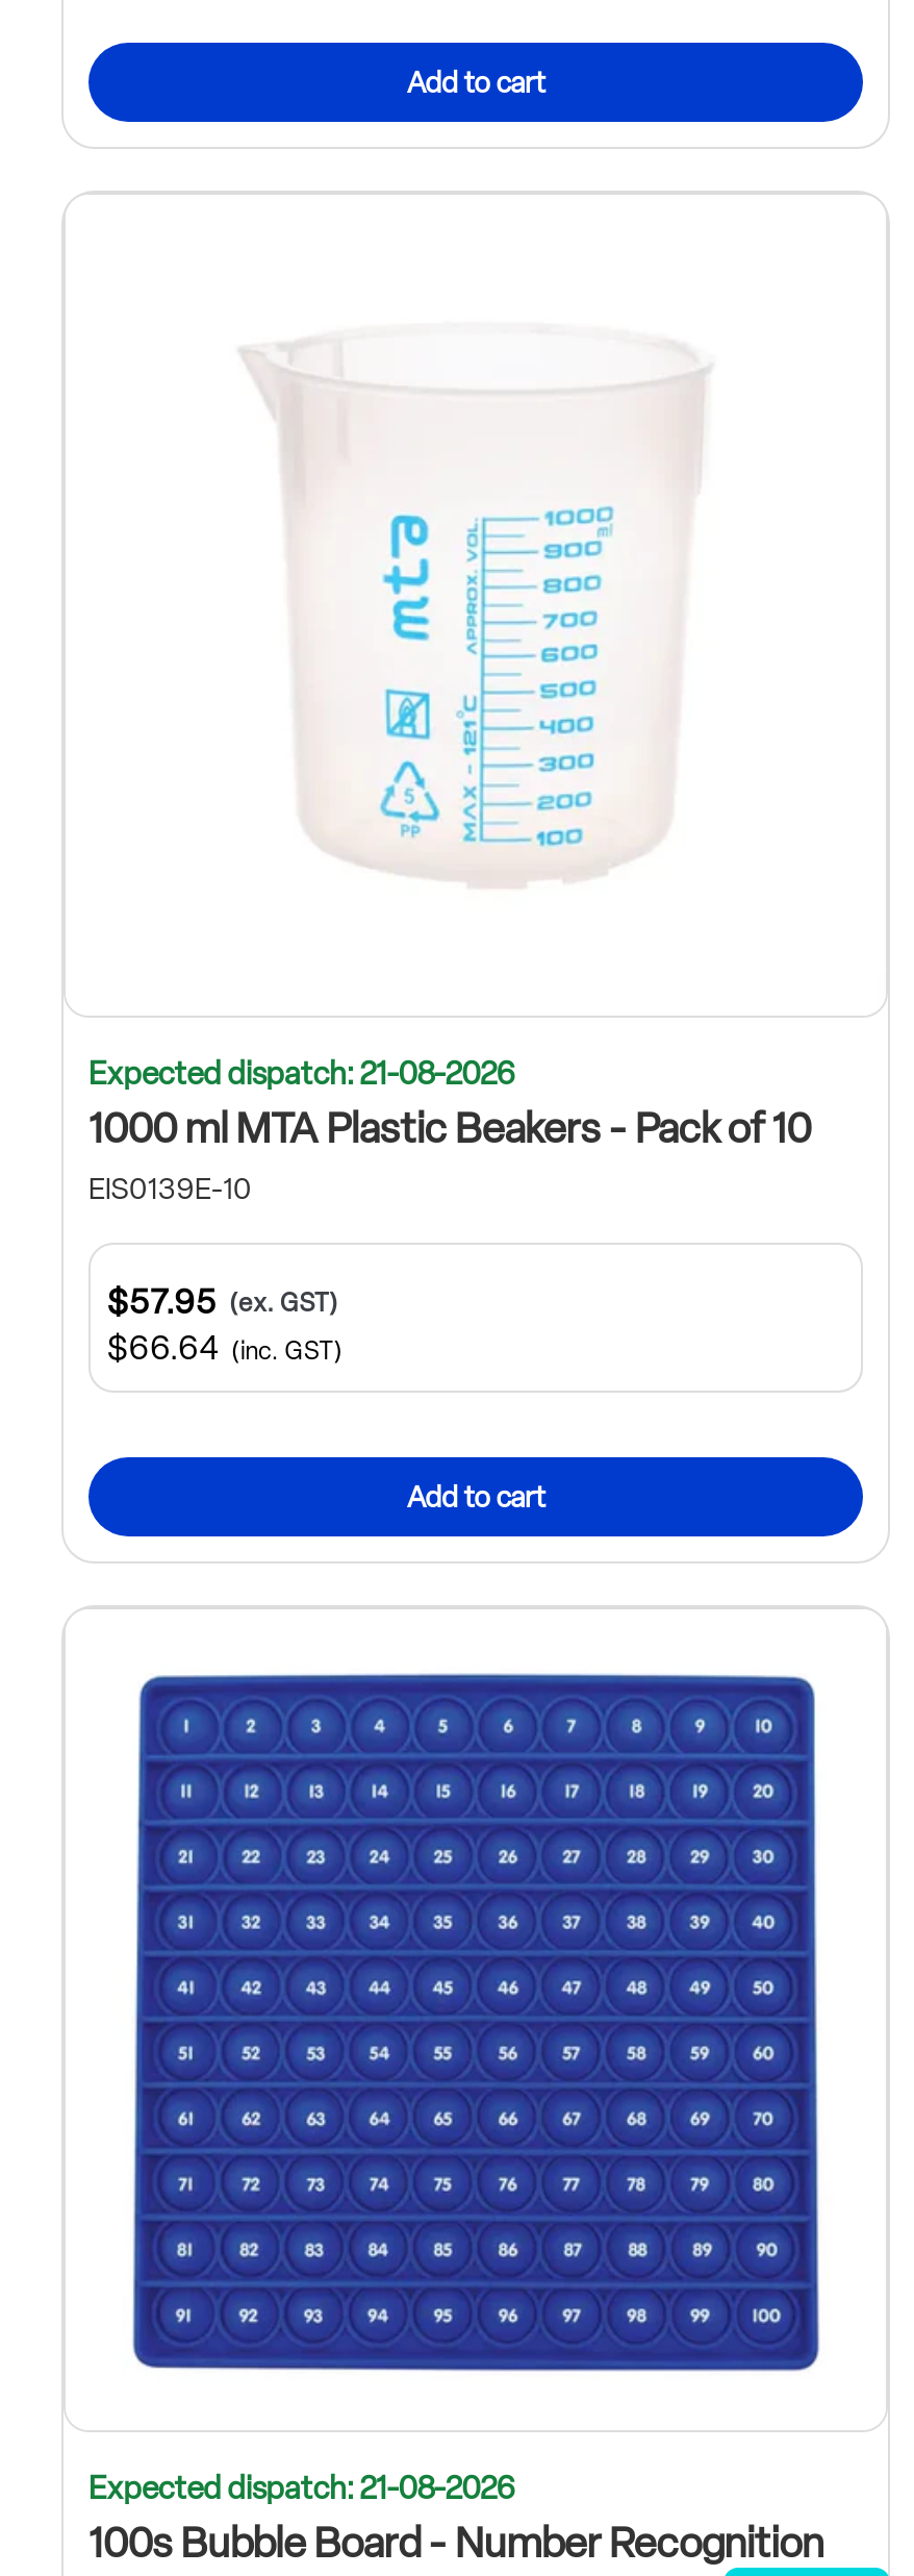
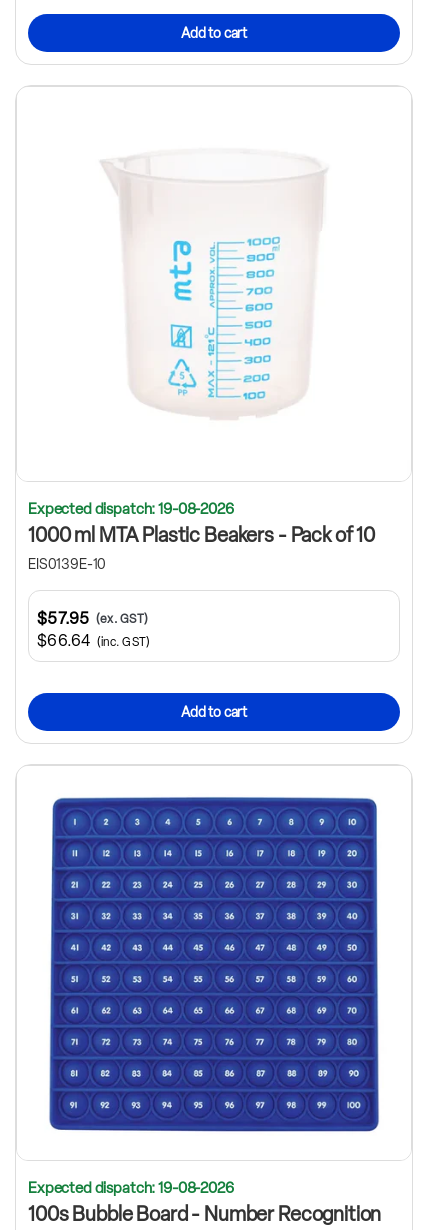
- Expected dispatch: 21-08-2026
+ Expected dispatch: 19-08-2026

- Expected dispatch: 21-08-2026
+ Expected dispatch: 19-08-2026
